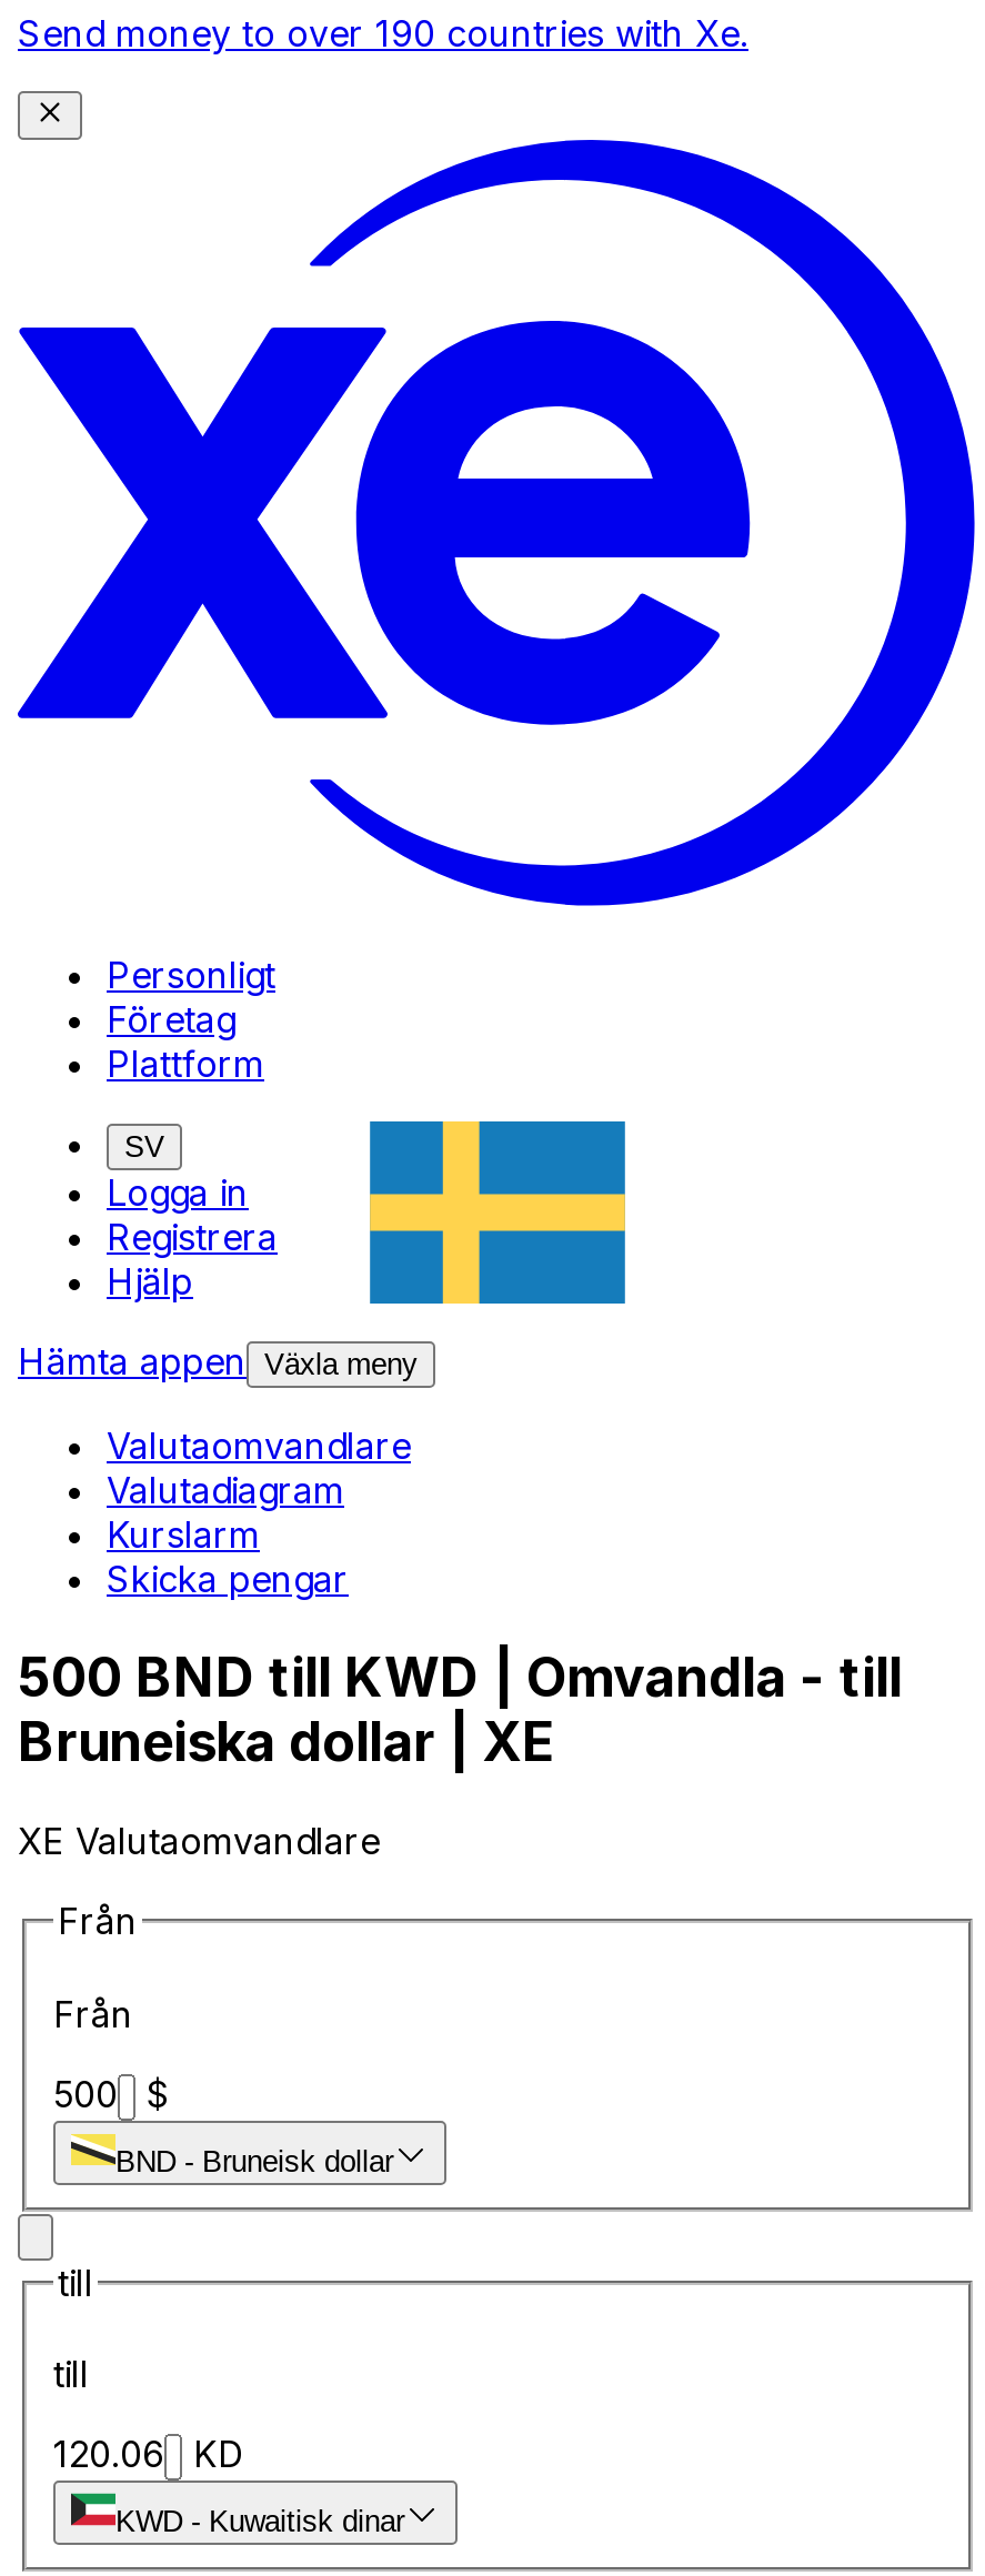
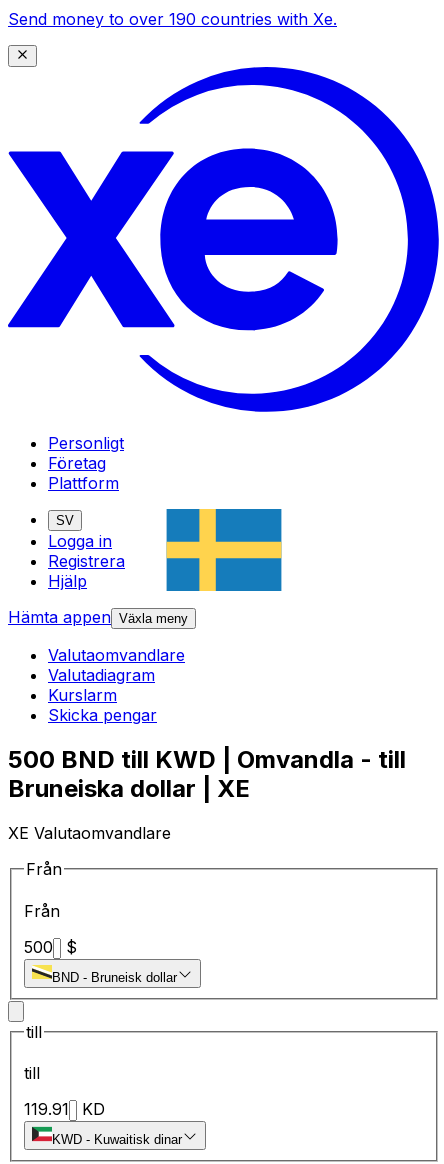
- 120.06 KD
+ 119.91 KD
